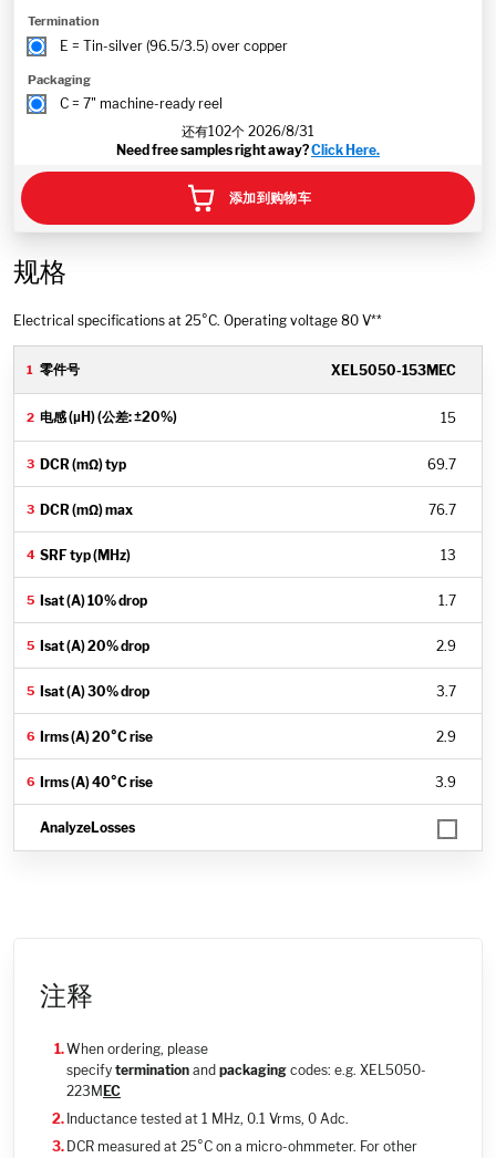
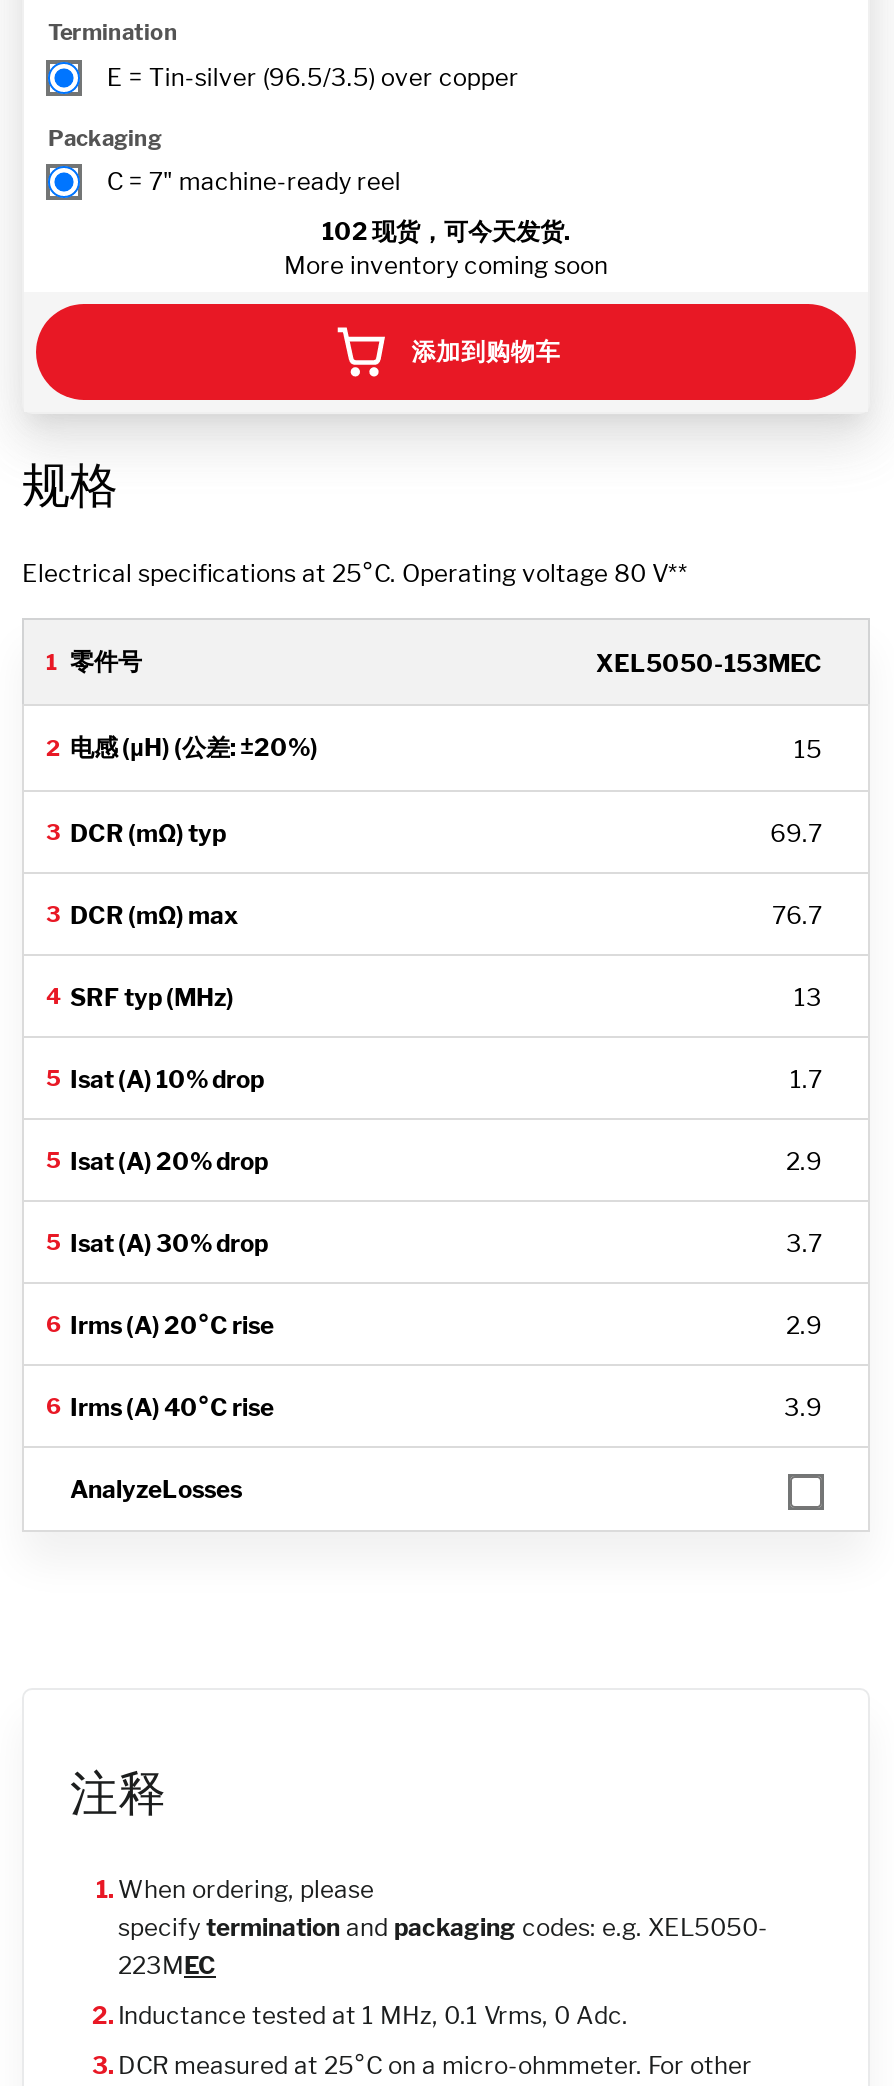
- 还有102个 2026/8/31
- Need free samples right away? Click Here.
+ 102 现货，可今天发货.
+ More inventory coming soon
